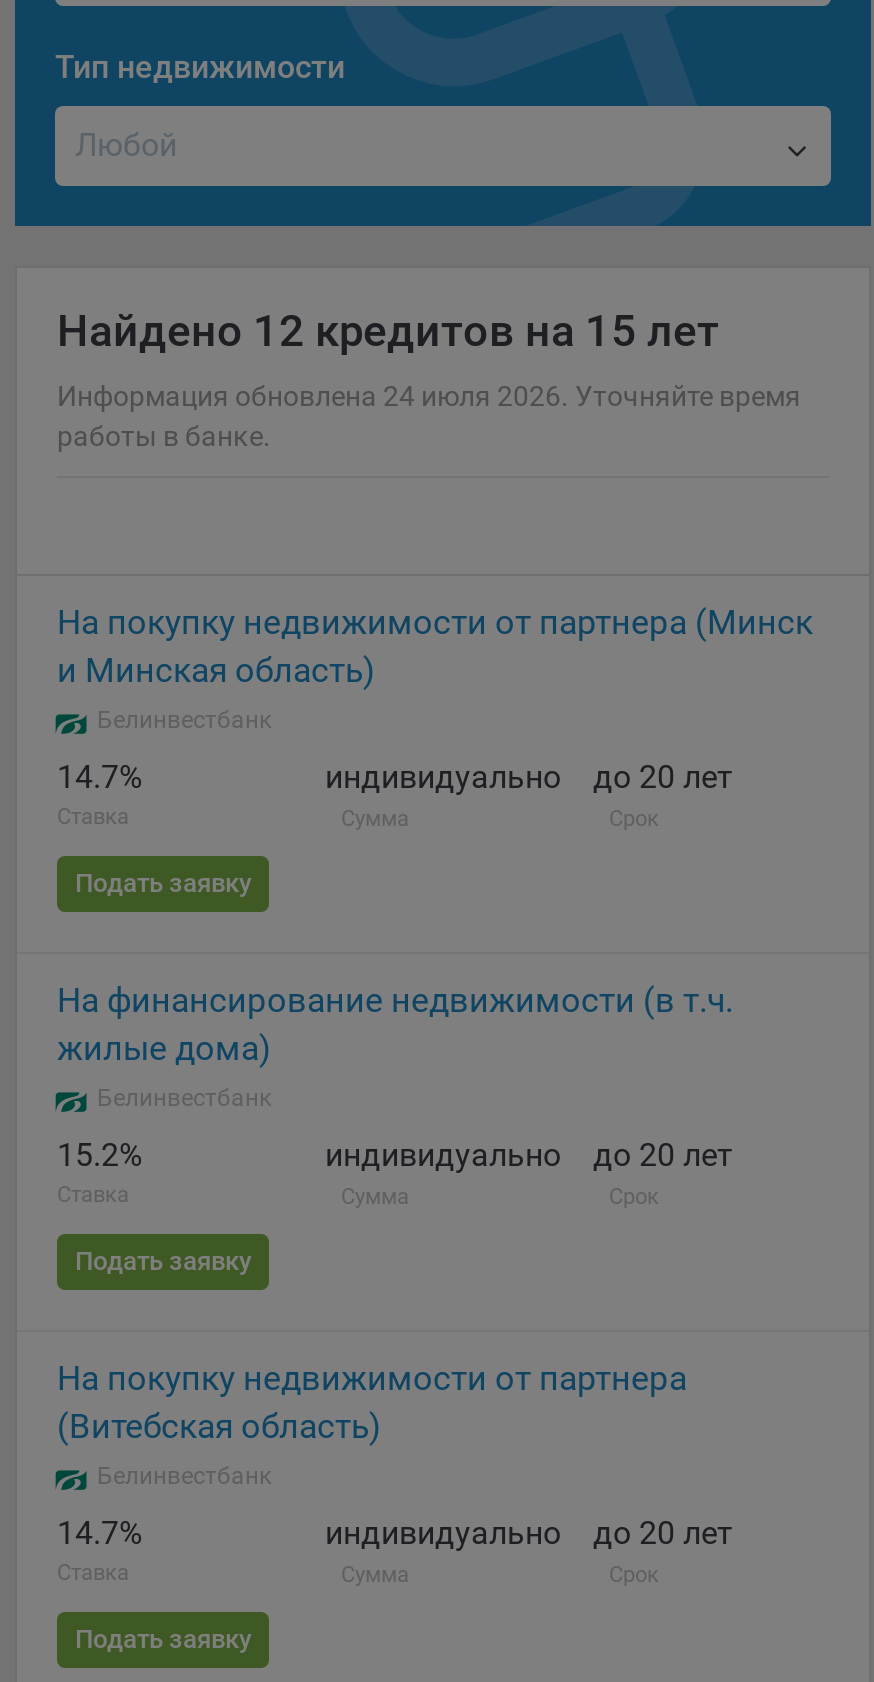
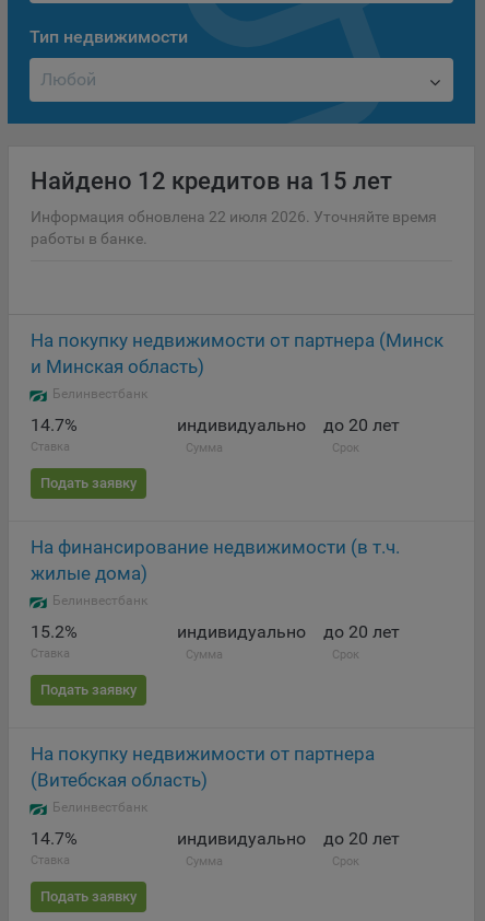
- Информация обновлена 24 июля 2026. Уточняйте время
+ Информация обновлена 22 июля 2026. Уточняйте время
